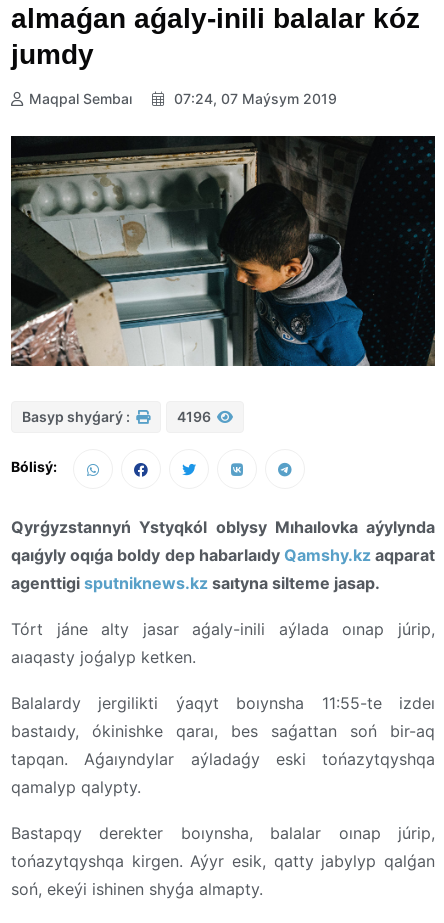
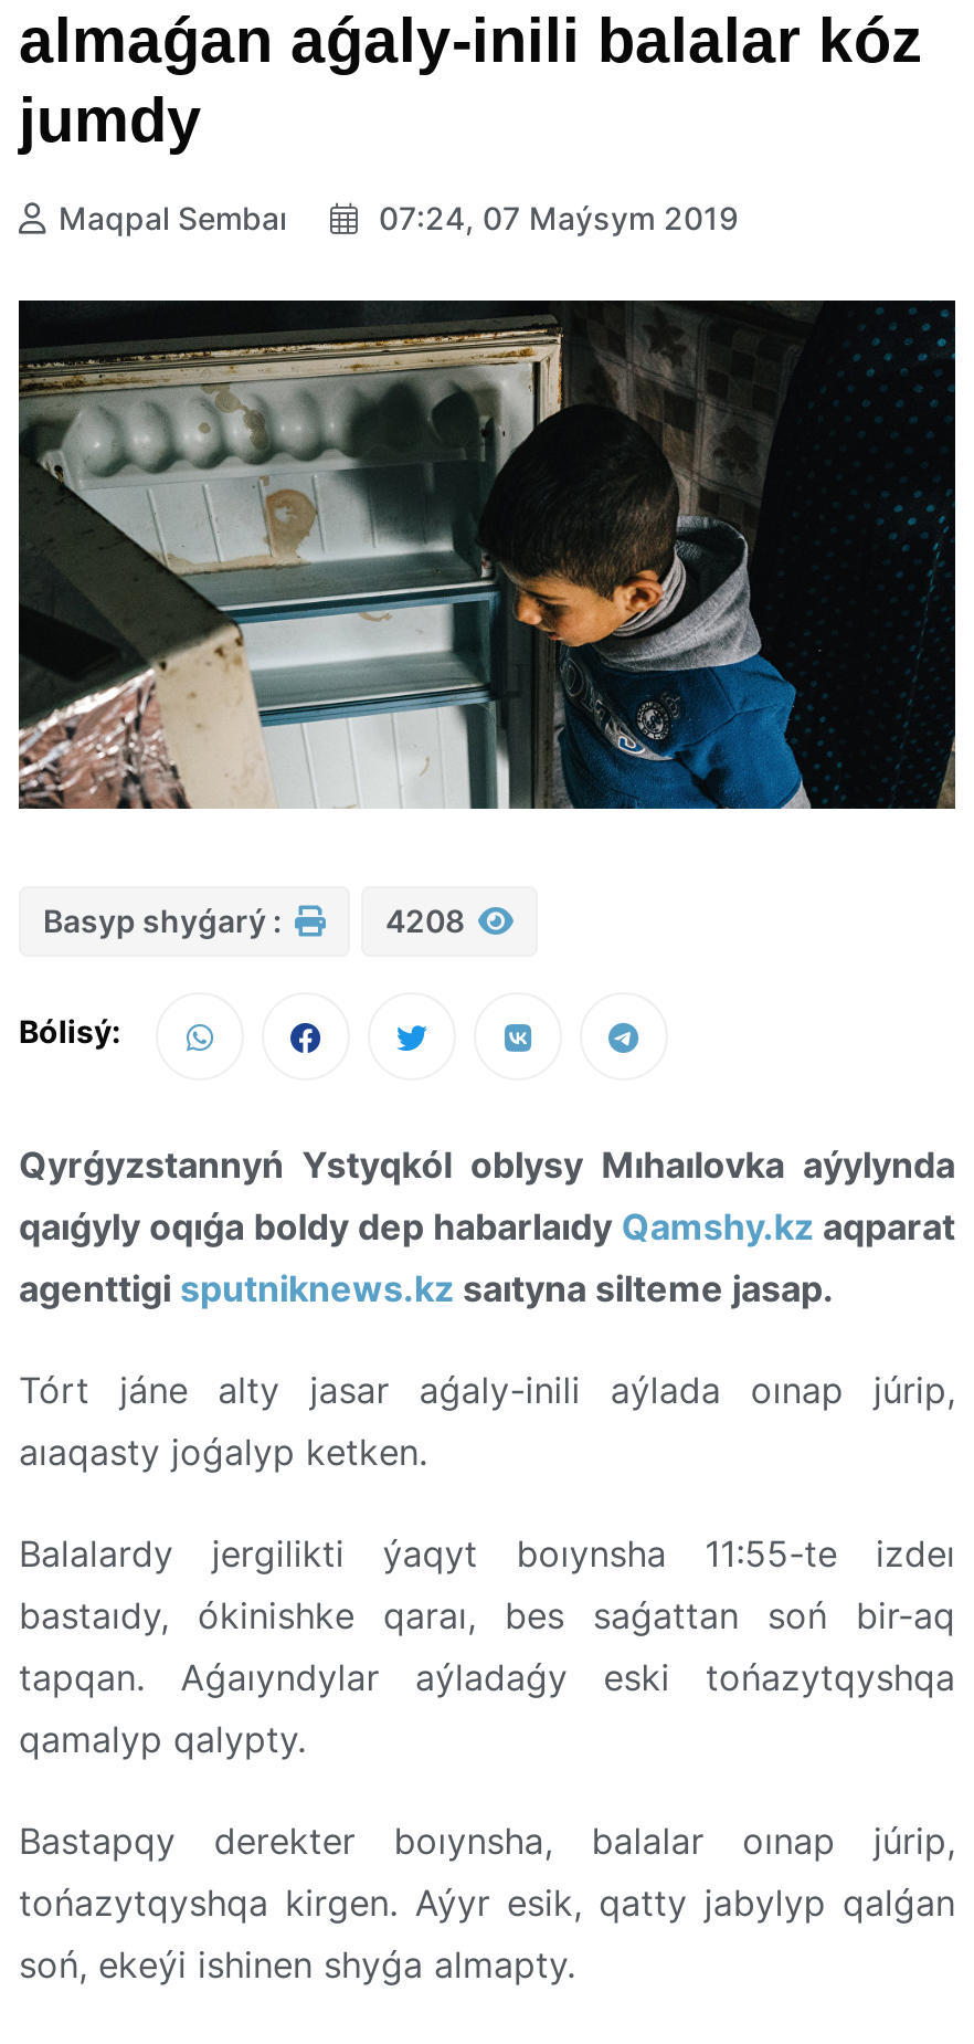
- 4196
+ 4208
